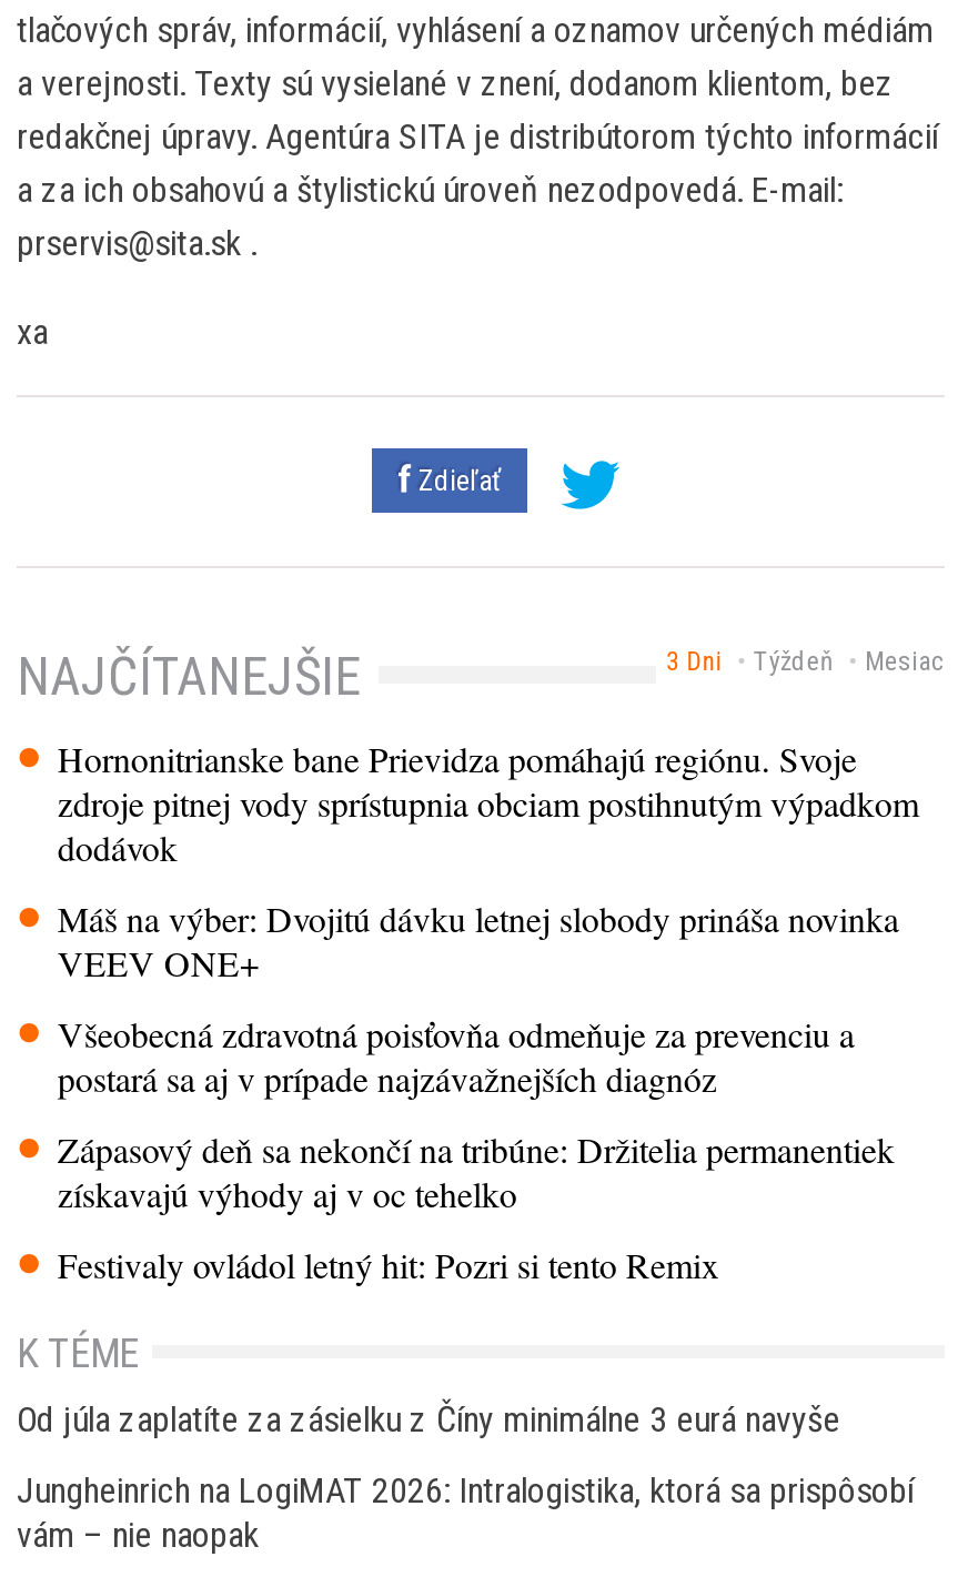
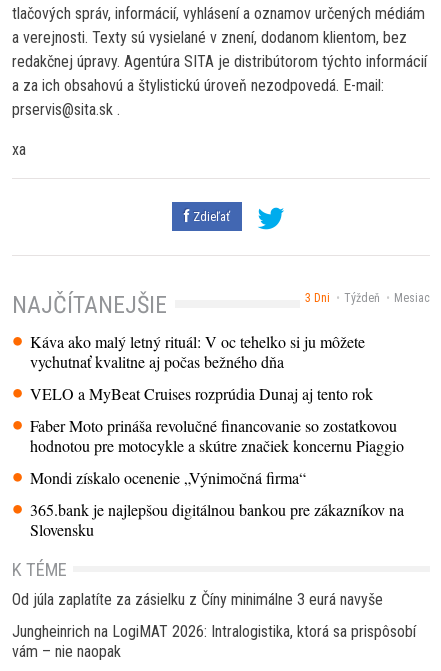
- Hornonitrianske bane Prievidza pomáhajú regiónu. Svoje
- zdroje pitnej vody sprístupnia obciam postihnutým výpadkom
- dodávok
+ Káva ako malý letný rituál: V oc tehelko si ju môžete
+ vychutnať kvalitne aj počas bežného dňa

- Máš na výber: Dvojitú dávku letnej slobody prináša novinka
- VEEV ONE+
+ VELO a MyBeat Cruises rozprúdia Dunaj aj tento rok

- Všeobecná zdravotná poisťovňa odmeňuje za prevenciu a
- postará sa aj v prípade najzávažnejších diagnóz
+ Faber Moto prináša revolučné financovanie so zostatkovou
+ hodnotou pre motocykle a skútre značiek koncernu Piaggio

- Zápasový deň sa nekončí na tribúne: Držitelia permanentiek
- získavajú výhody aj v oc tehelko
+ Mondi získalo ocenenie „Výnimočná firma“

- Festivaly ovládol letný hit: Pozri si tento Remix
+ 365.bank je najlepšou digitálnou bankou pre zákazníkov na
+ Slovensku
